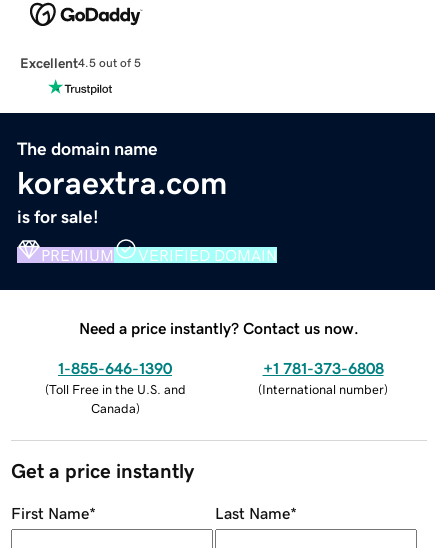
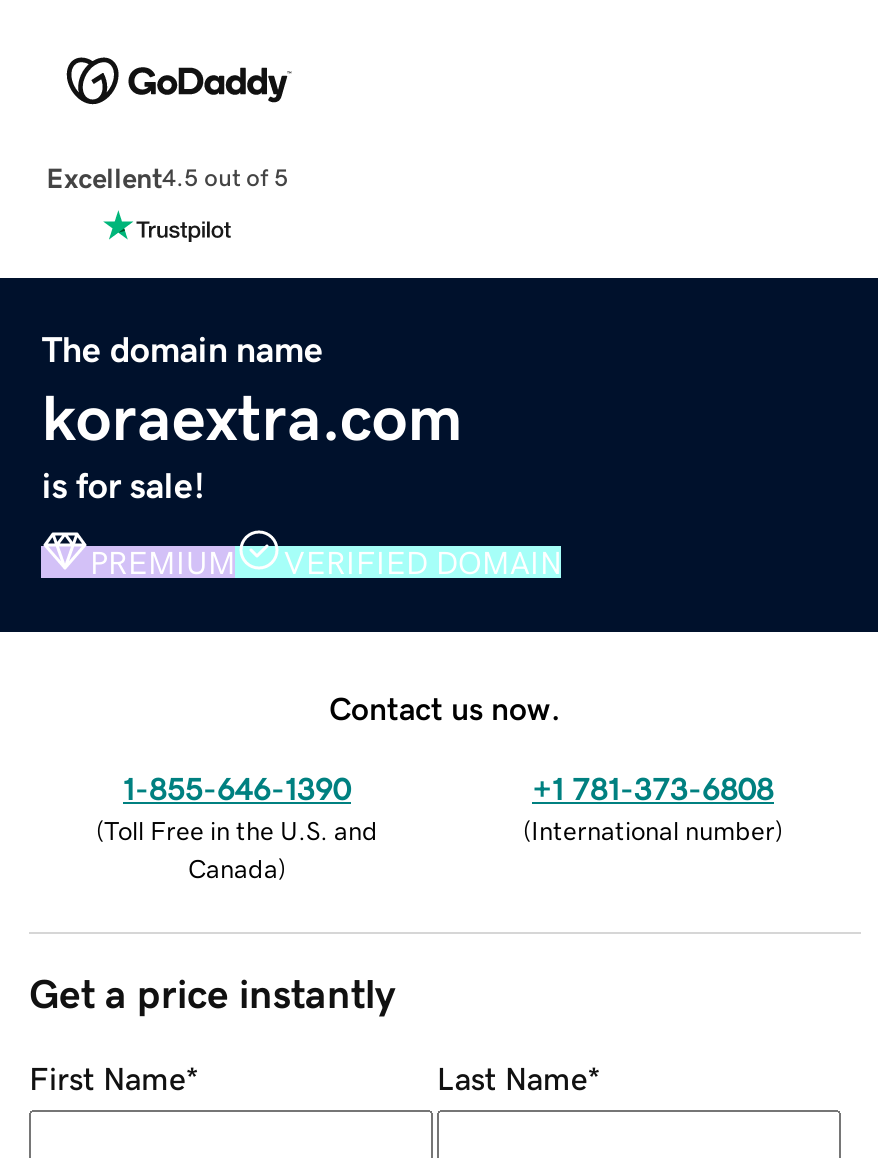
- Need a price instantly? Contact us now.
+ Contact us now.
